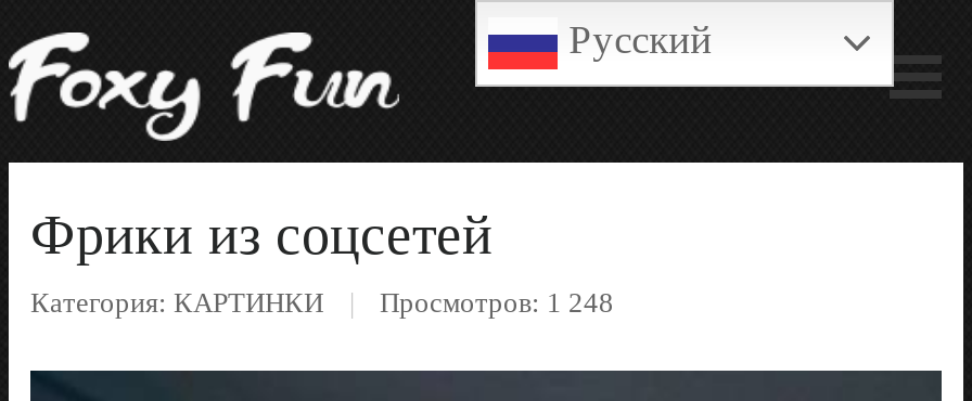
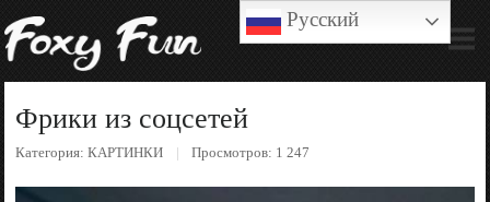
- Категория: КАРТИНКИ Просмотров: 1 248
+ Категория: КАРТИНКИ Просмотров: 1 247
